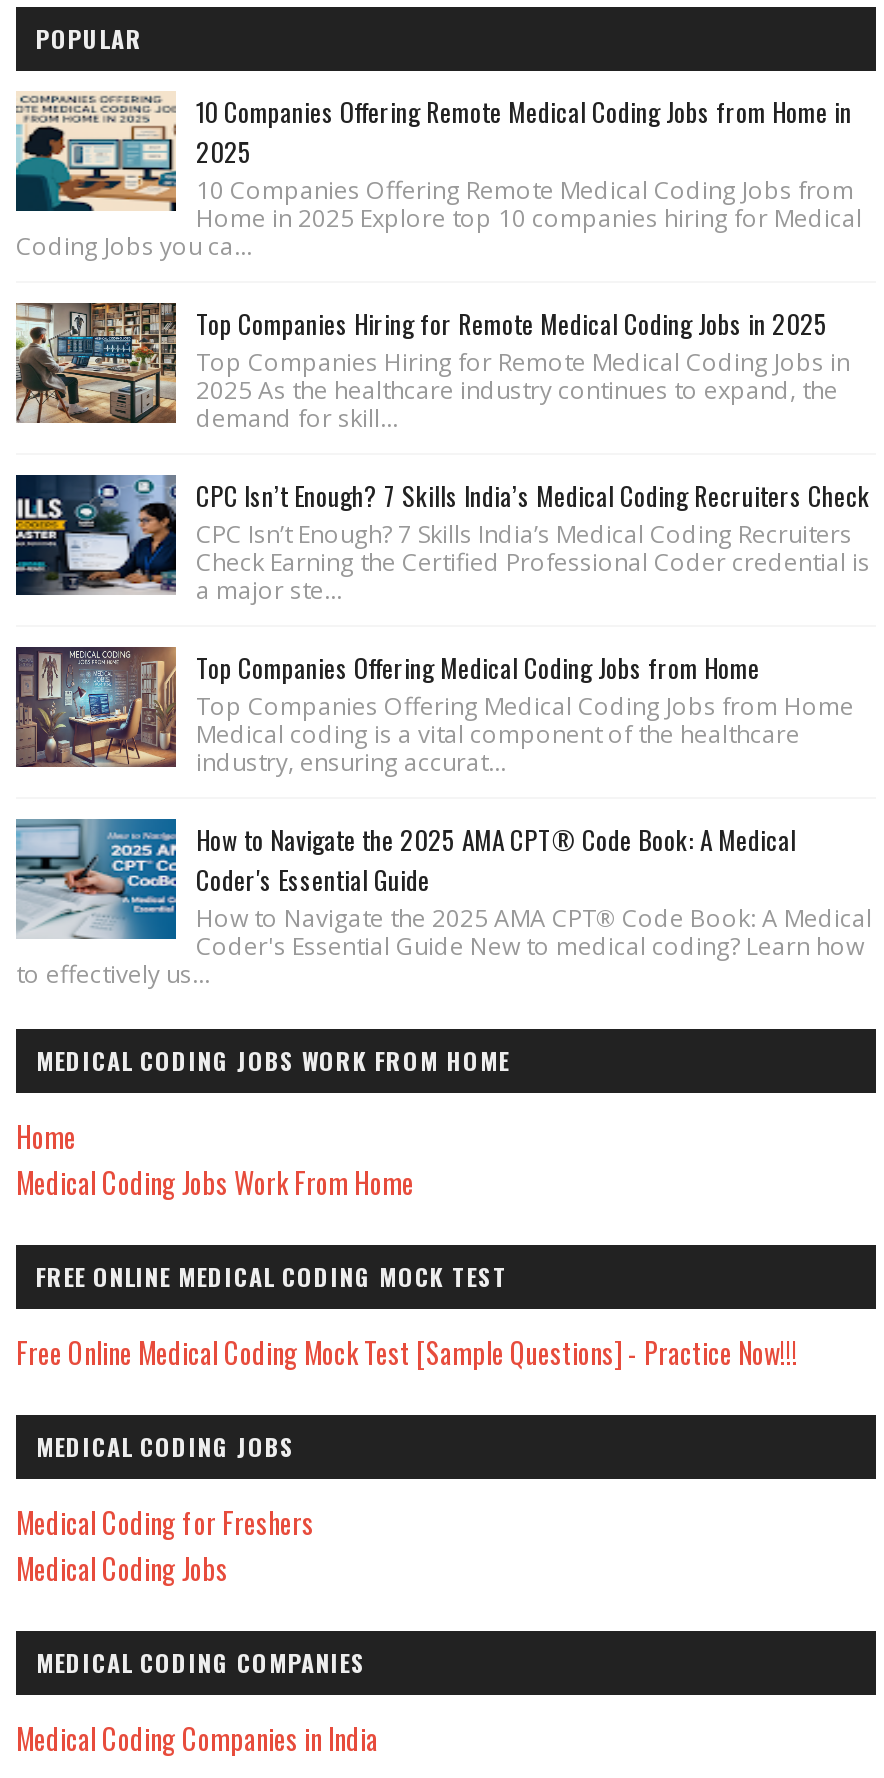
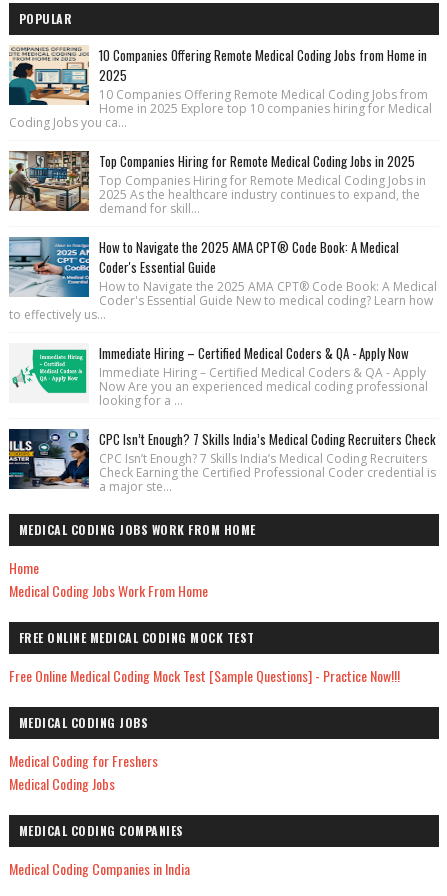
moved down: [image] | CPC Isn’t Enough? 7 Skills India’s Medical Coding Recruiters Check | CPC Isn’t Enough? 7 Skills India’s Medical Coding Recruiters | Check Earning the Certified Professional Coder credential is | a major ste...

- [image]
+ [image]

- Top Companies Offering Medical Coding Jobs from Home
- Top Companies Offering Medical Coding Jobs from Home
- Medical coding is a vital component of the healthcare
- industry, ensuring accurat...

moved up: [image] | How to Navigate the 2025 AMA CPT® Code Book: A Medical | Coder's Essential Guide | How to Navigate the 2025 AMA CPT® Code Book: A Medical | Coder's Essential Guide New to medical coding? Learn how | to effectively us...

+ Immediate Hiring – Certified Medical Coders & QA - Apply Now
+ Immediate Hiring – Certified Medical Coders & QA - Apply
+ Now Are you an experienced medical coding professional
+ looking for a ...
